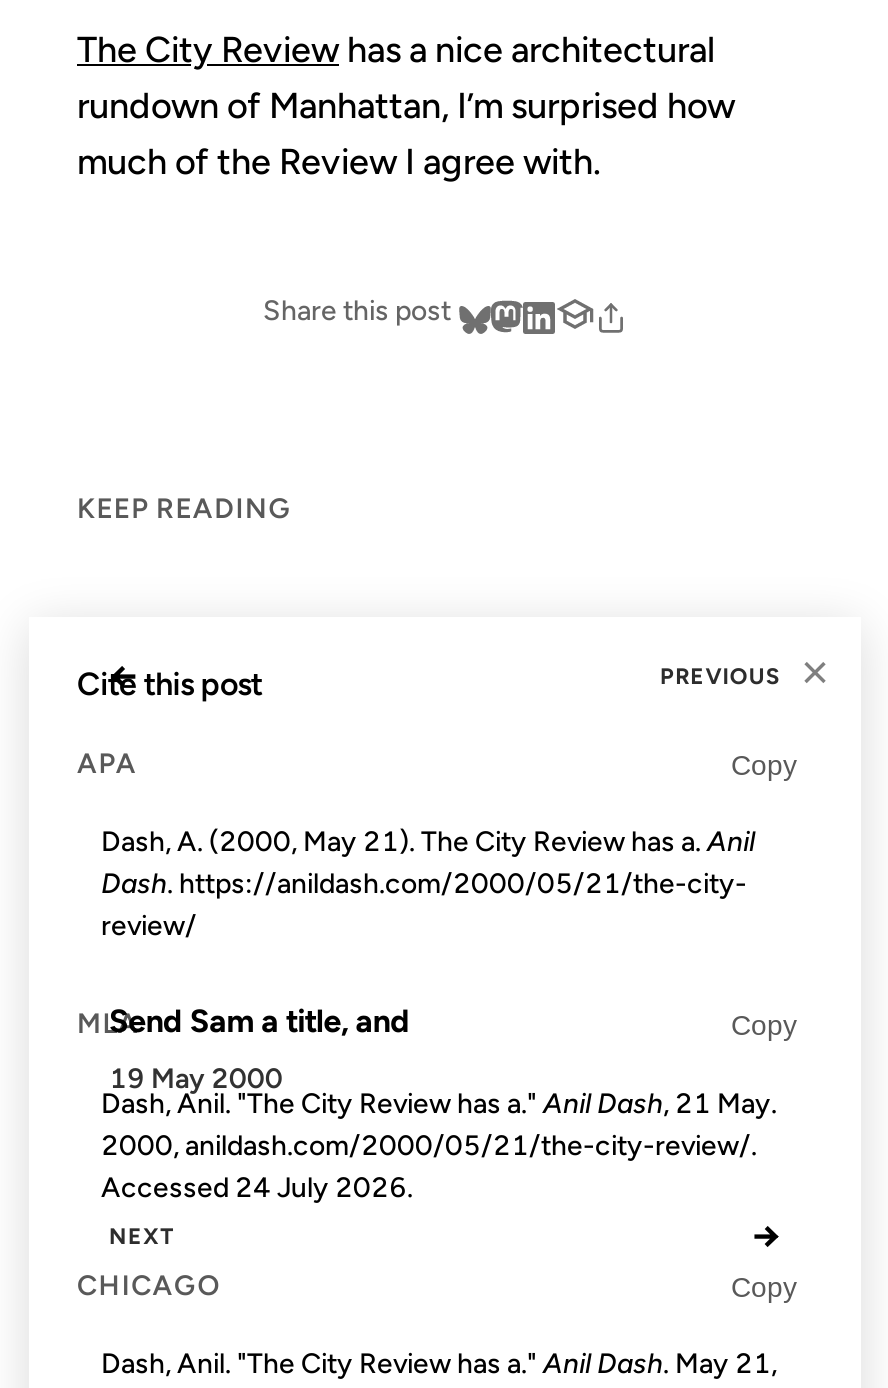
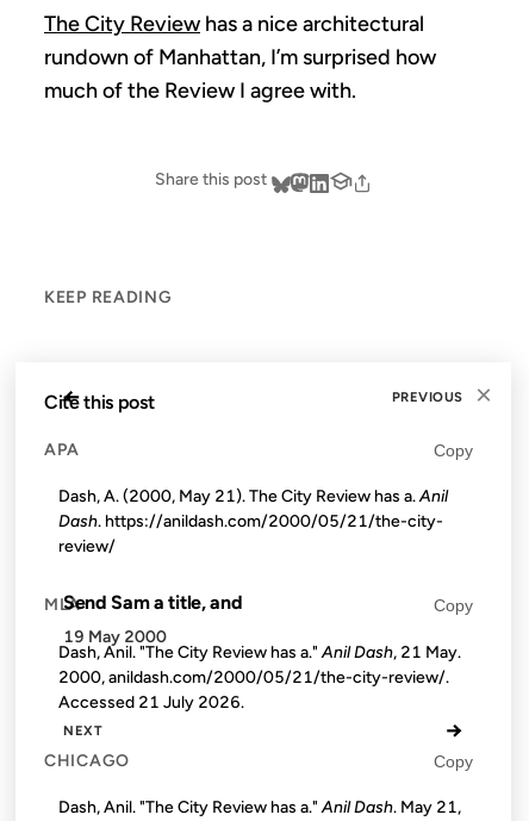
- Accessed 24 July 2026.
+ Accessed 21 July 2026.
